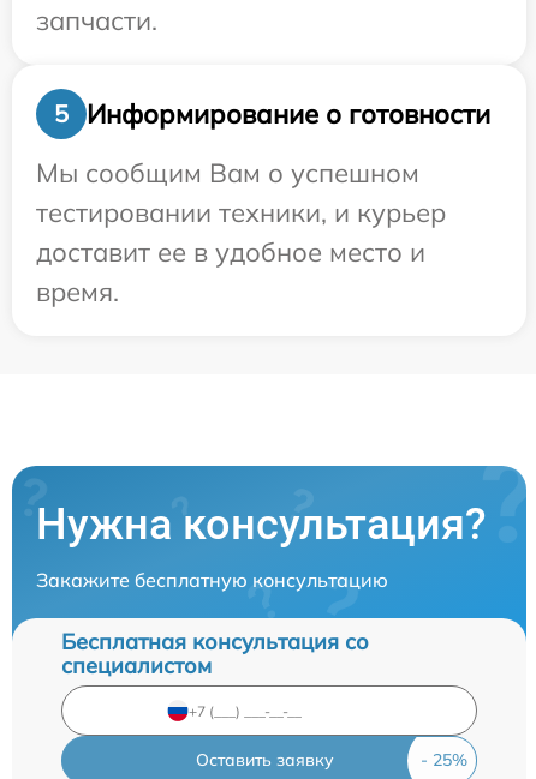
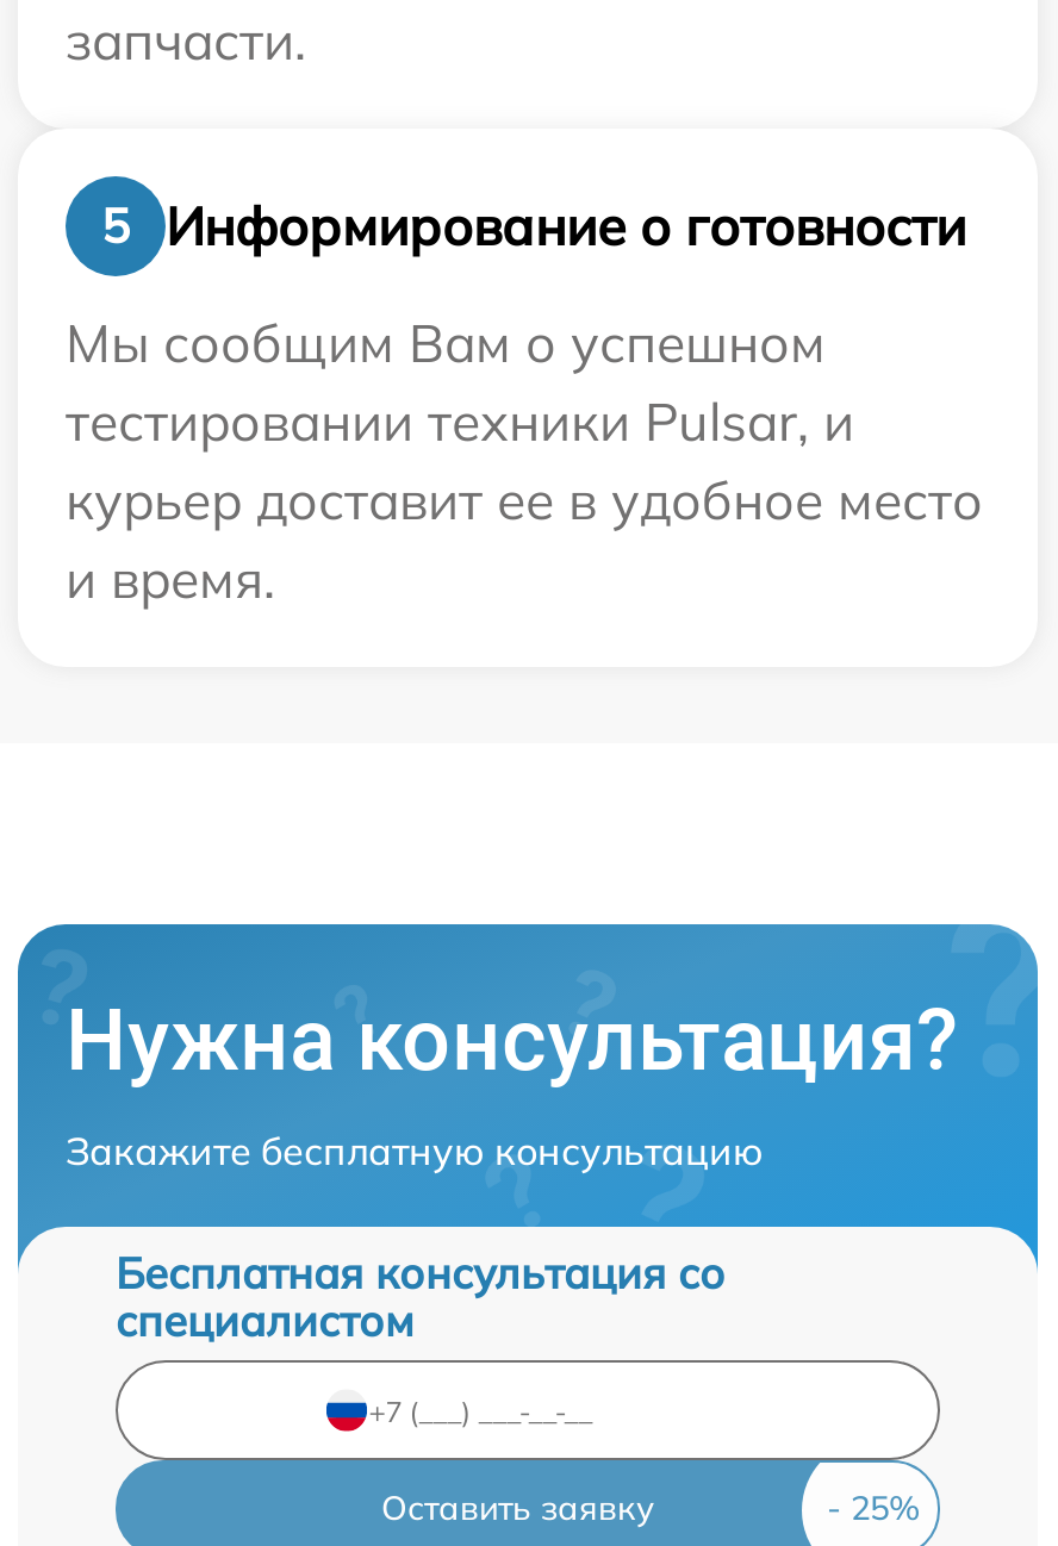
- тестировании техники, и курьер
- доставит ее в удобное место и
- время.
+ тестировании техники Pulsar, и
+ курьер доставит ее в удобное место
+ и время.
